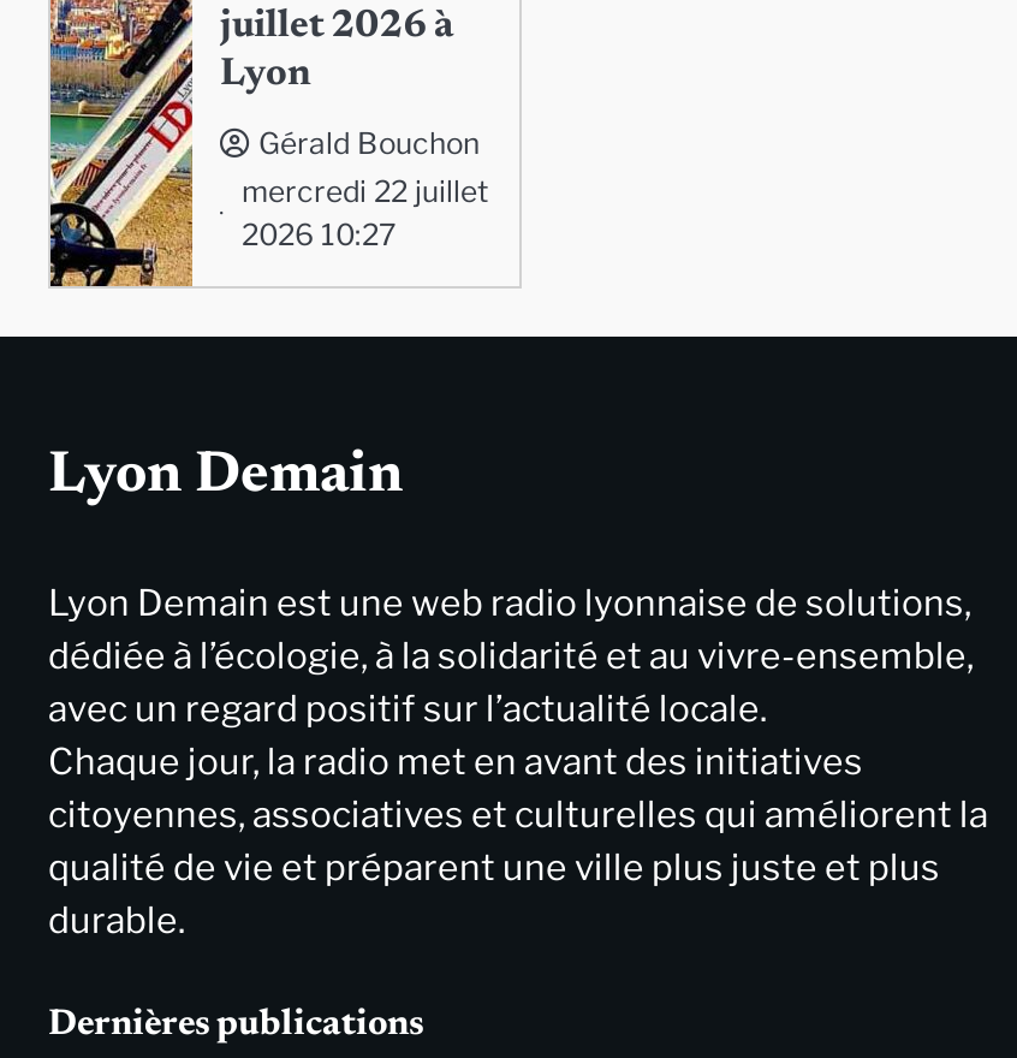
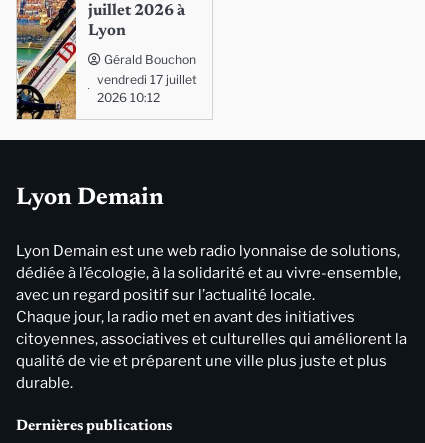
- mercredi 22 juillet
+ vendredi 17 juillet

- 2026 10:27
+ 2026 10:12
